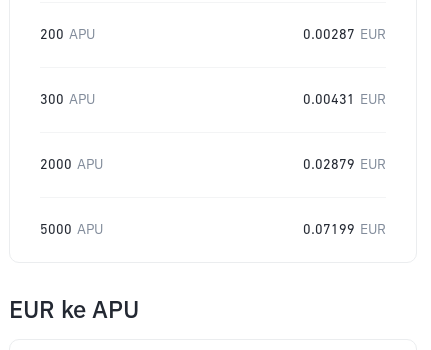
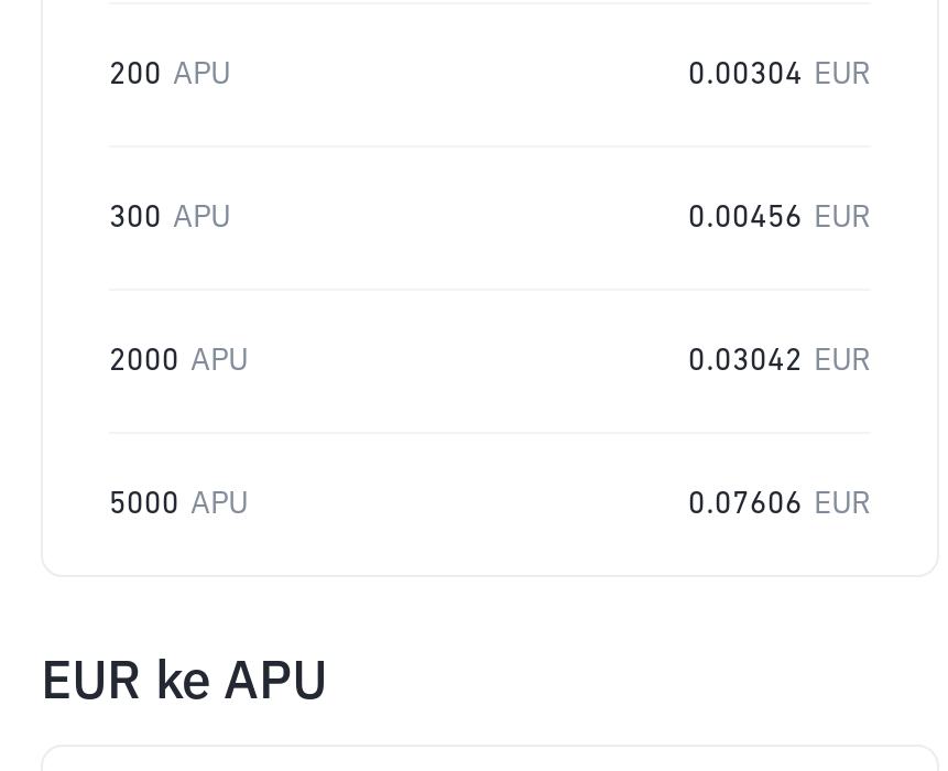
- 0.00287 EUR
+ 0.00304 EUR

- 0.00431 EUR
+ 0.00456 EUR

- 0.02879 EUR
+ 0.03042 EUR

- 0.07199 EUR
+ 0.07606 EUR
